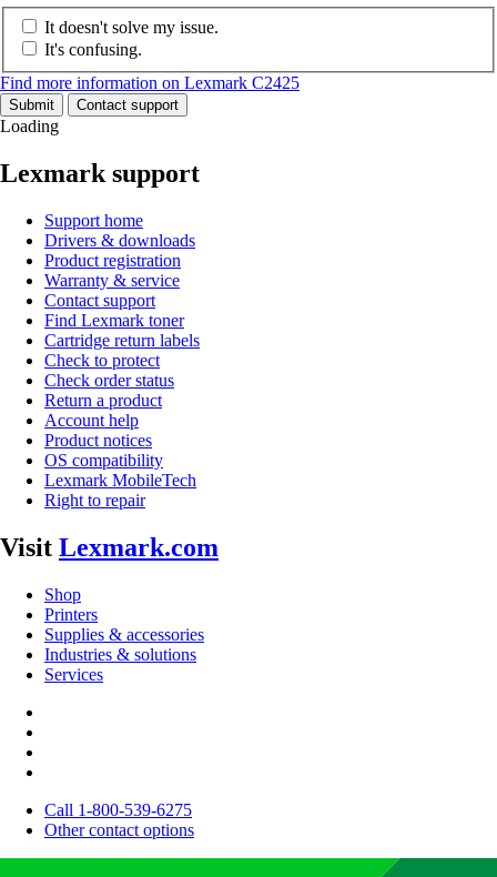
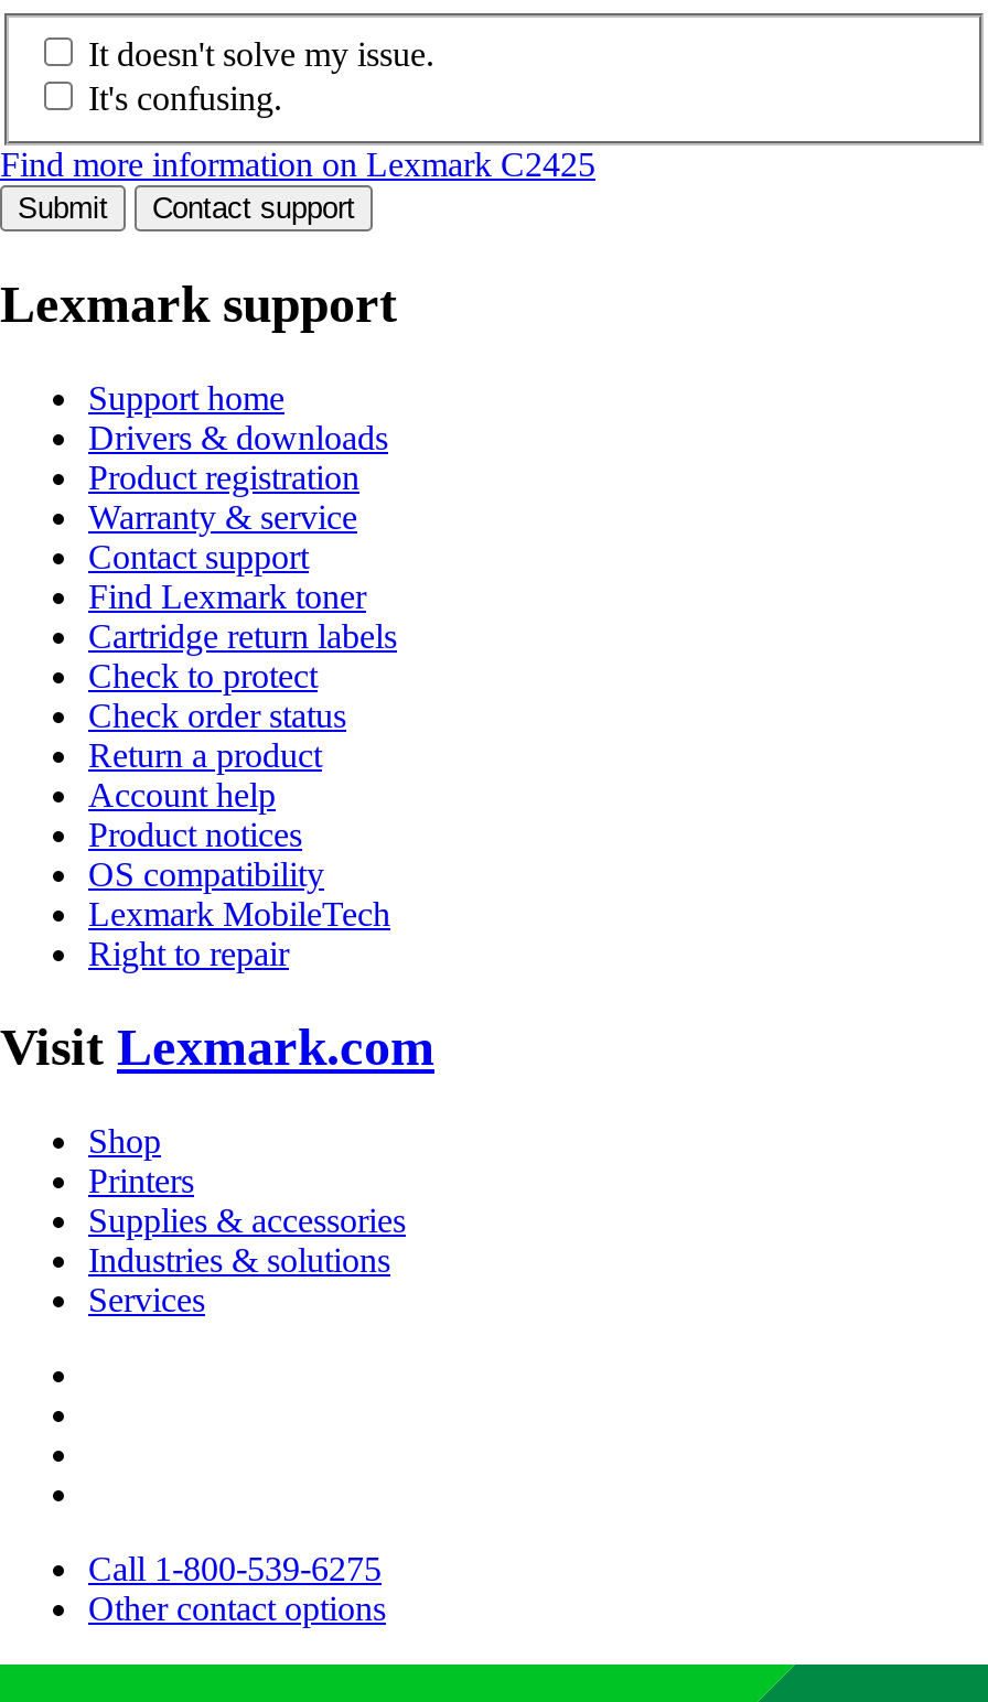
- Loading
